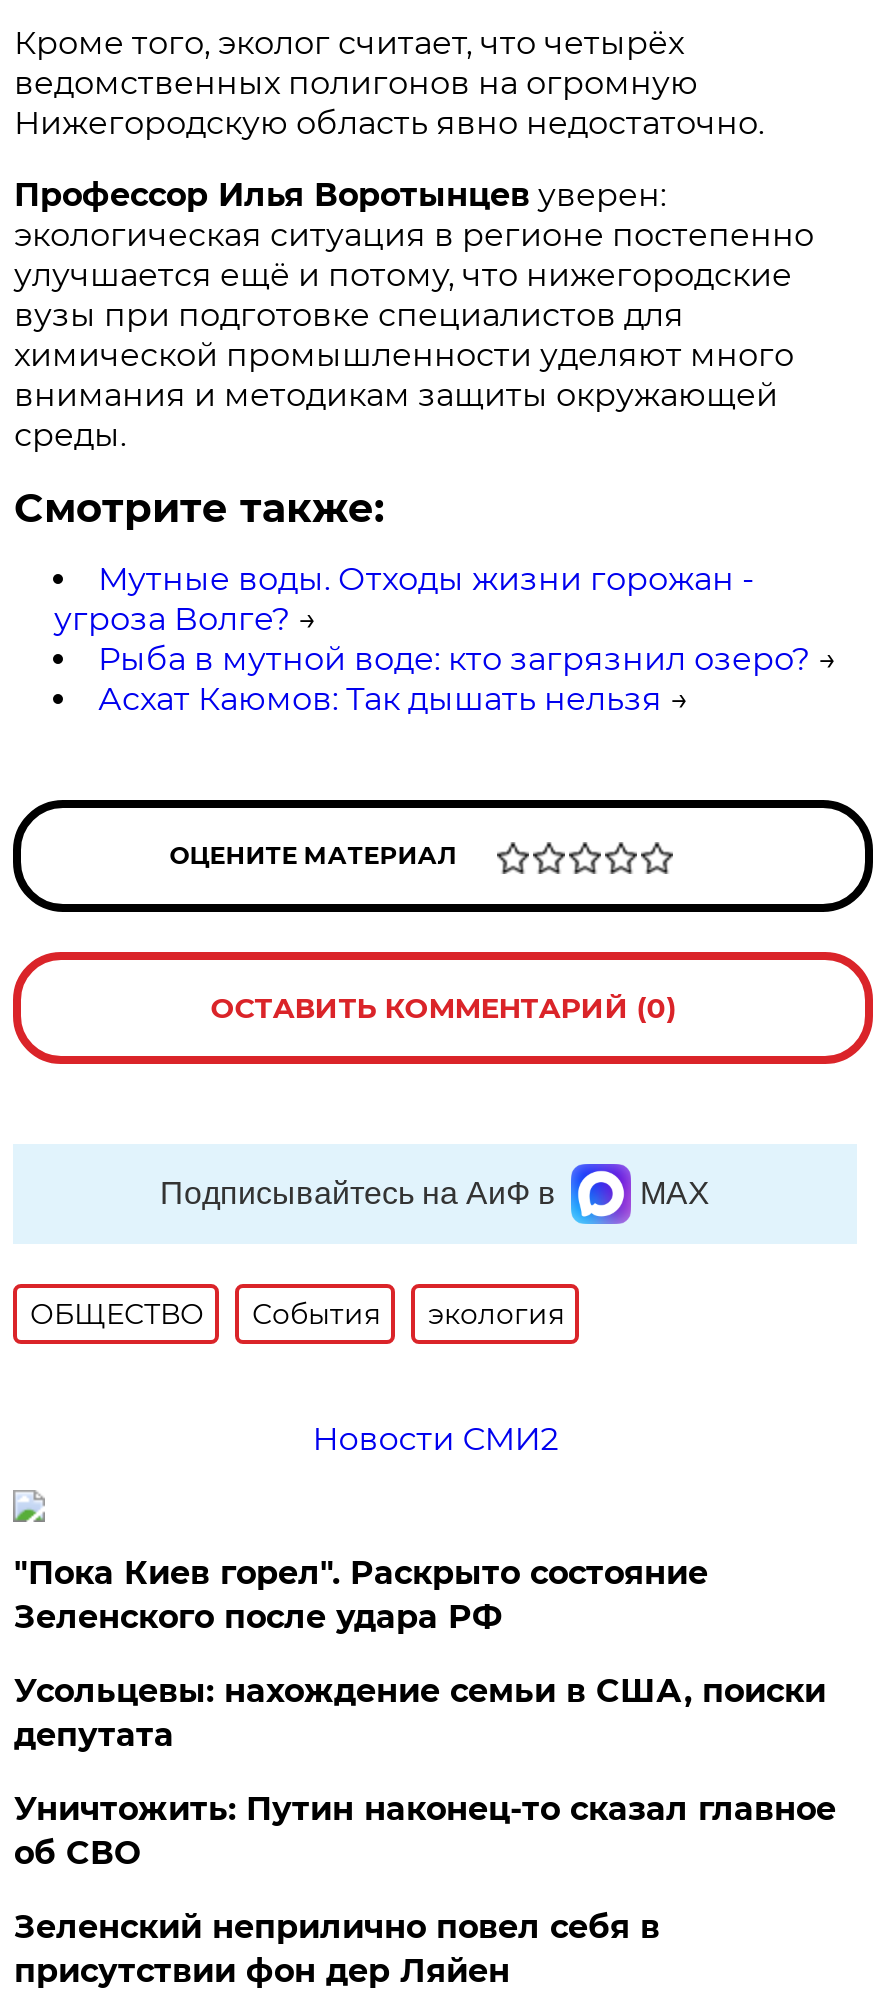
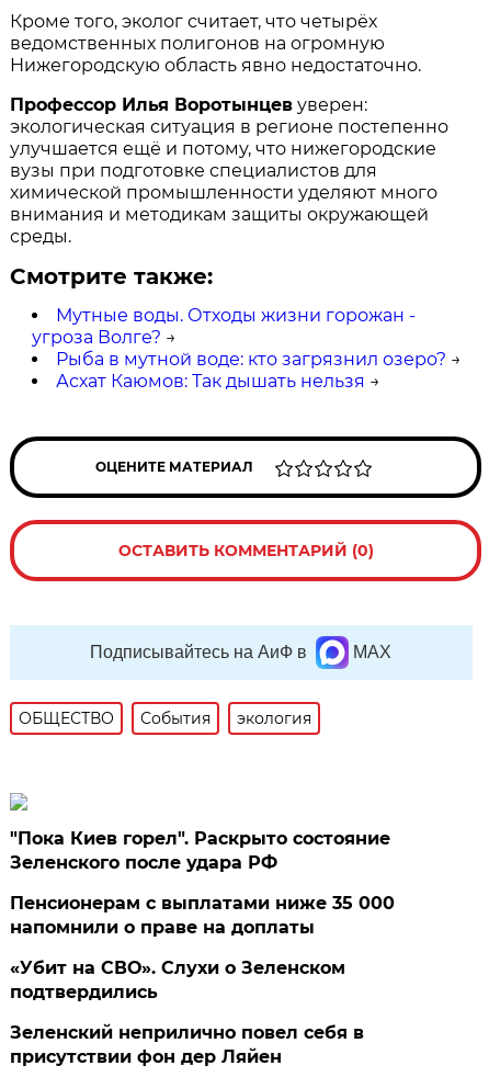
- Новости СМИ2

- Усольцевы: нахождение семьи в США, поиски
- депутата
+ Пенсионерам с выплатами ниже 35 000
+ напомнили о праве на доплаты

- Уничтожить: Путин наконец-то сказал главное
- об СВО
+ «Убит на СВО». Слухи о Зеленском
+ подтвердились
